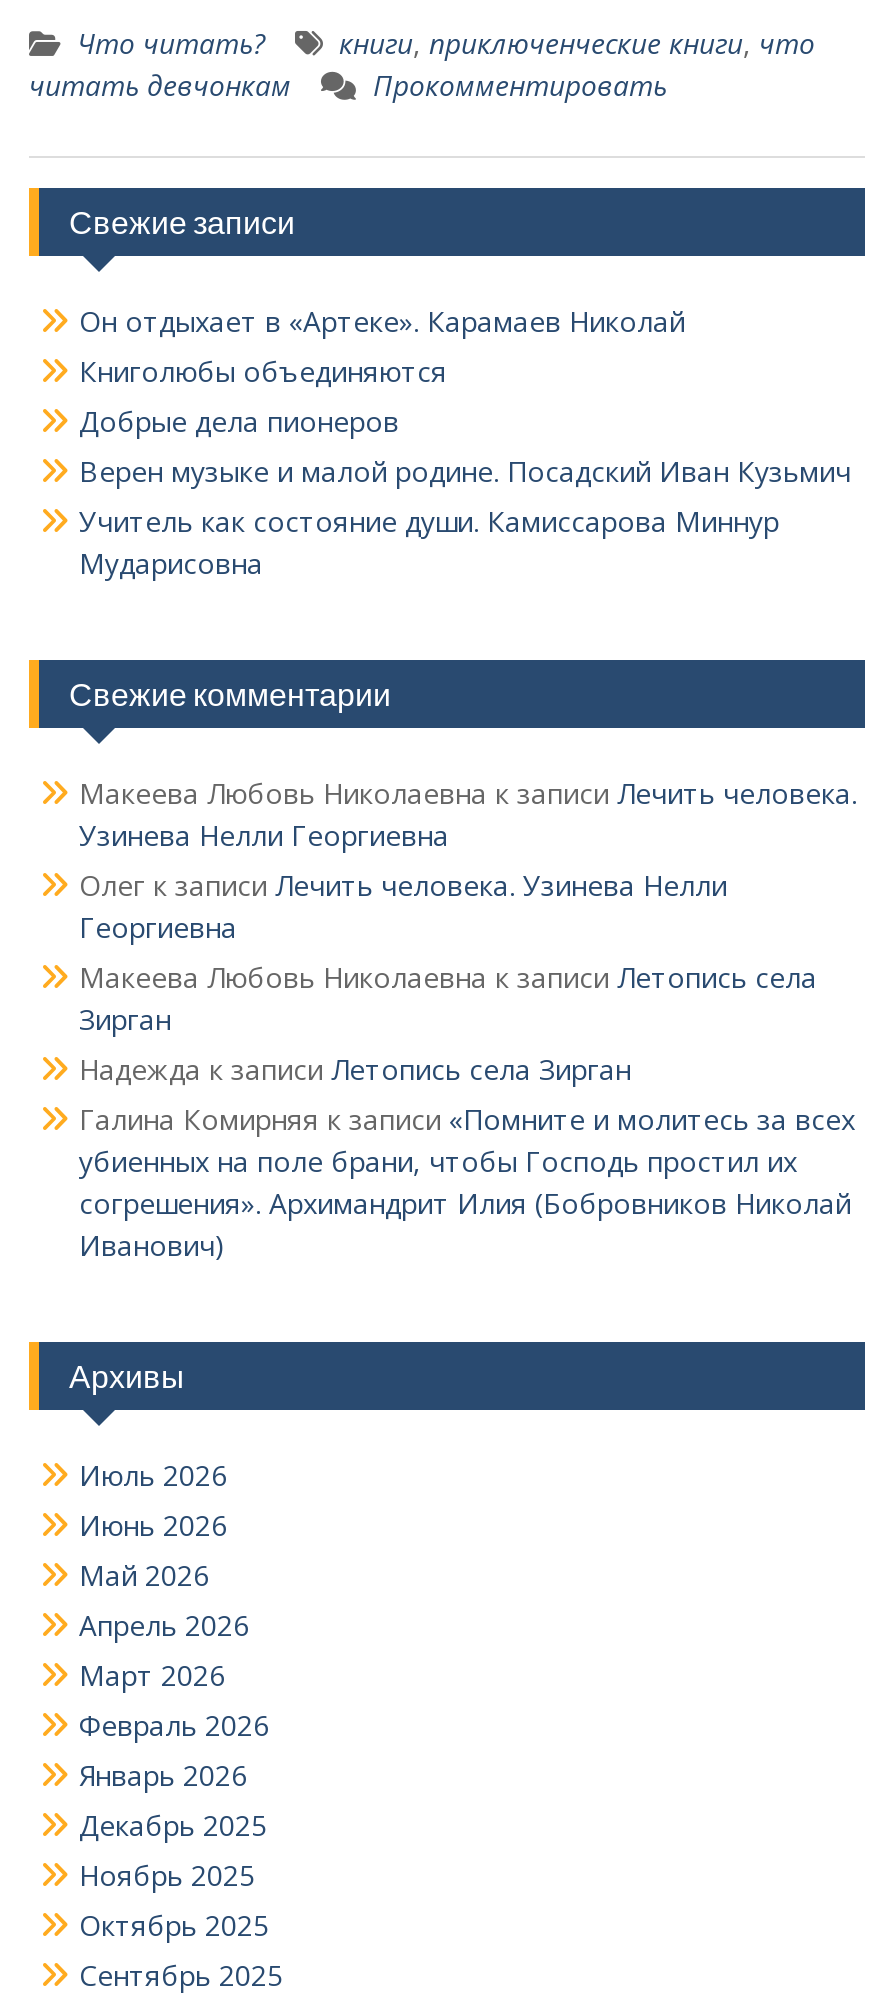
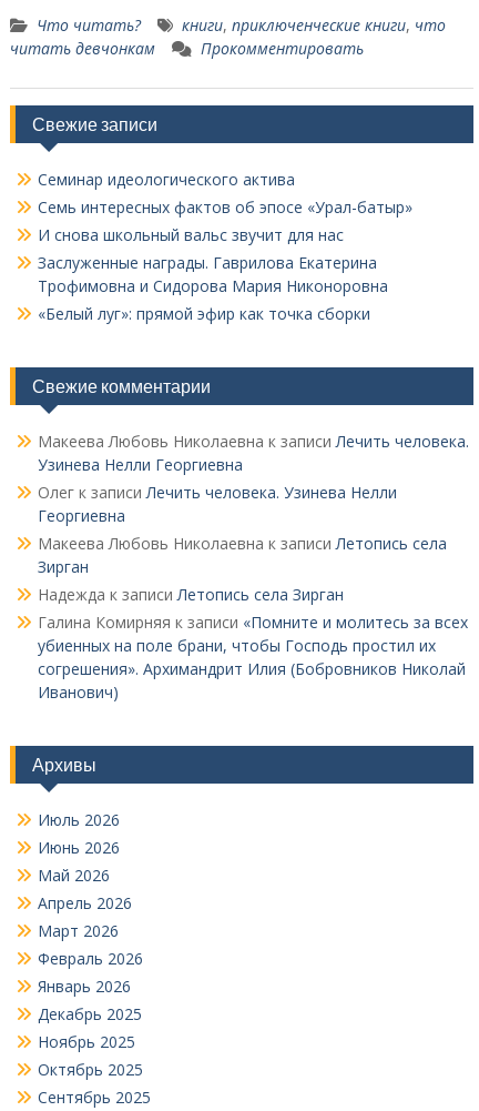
- Он отдыхает в «Артеке». Карамаев Николай
- Книголюбы объединяются
- Добрые дела пионеров
- Верен музыке и малой родине. Посадский Иван Кузьмич
- Учитель как состояние души. Камиссарова Миннур
- Мударисовна
+ Семинар идеологического актива
+ Семь интересных фактов об эпосе «Урал-батыр»
+ И снова школьный вальс звучит для нас
+ Заслуженные награды. Гаврилова Екатерина
+ Трофимовна и Сидорова Мария Никоноровна
+ «Белый луг»: прямой эфир как точка сборки
